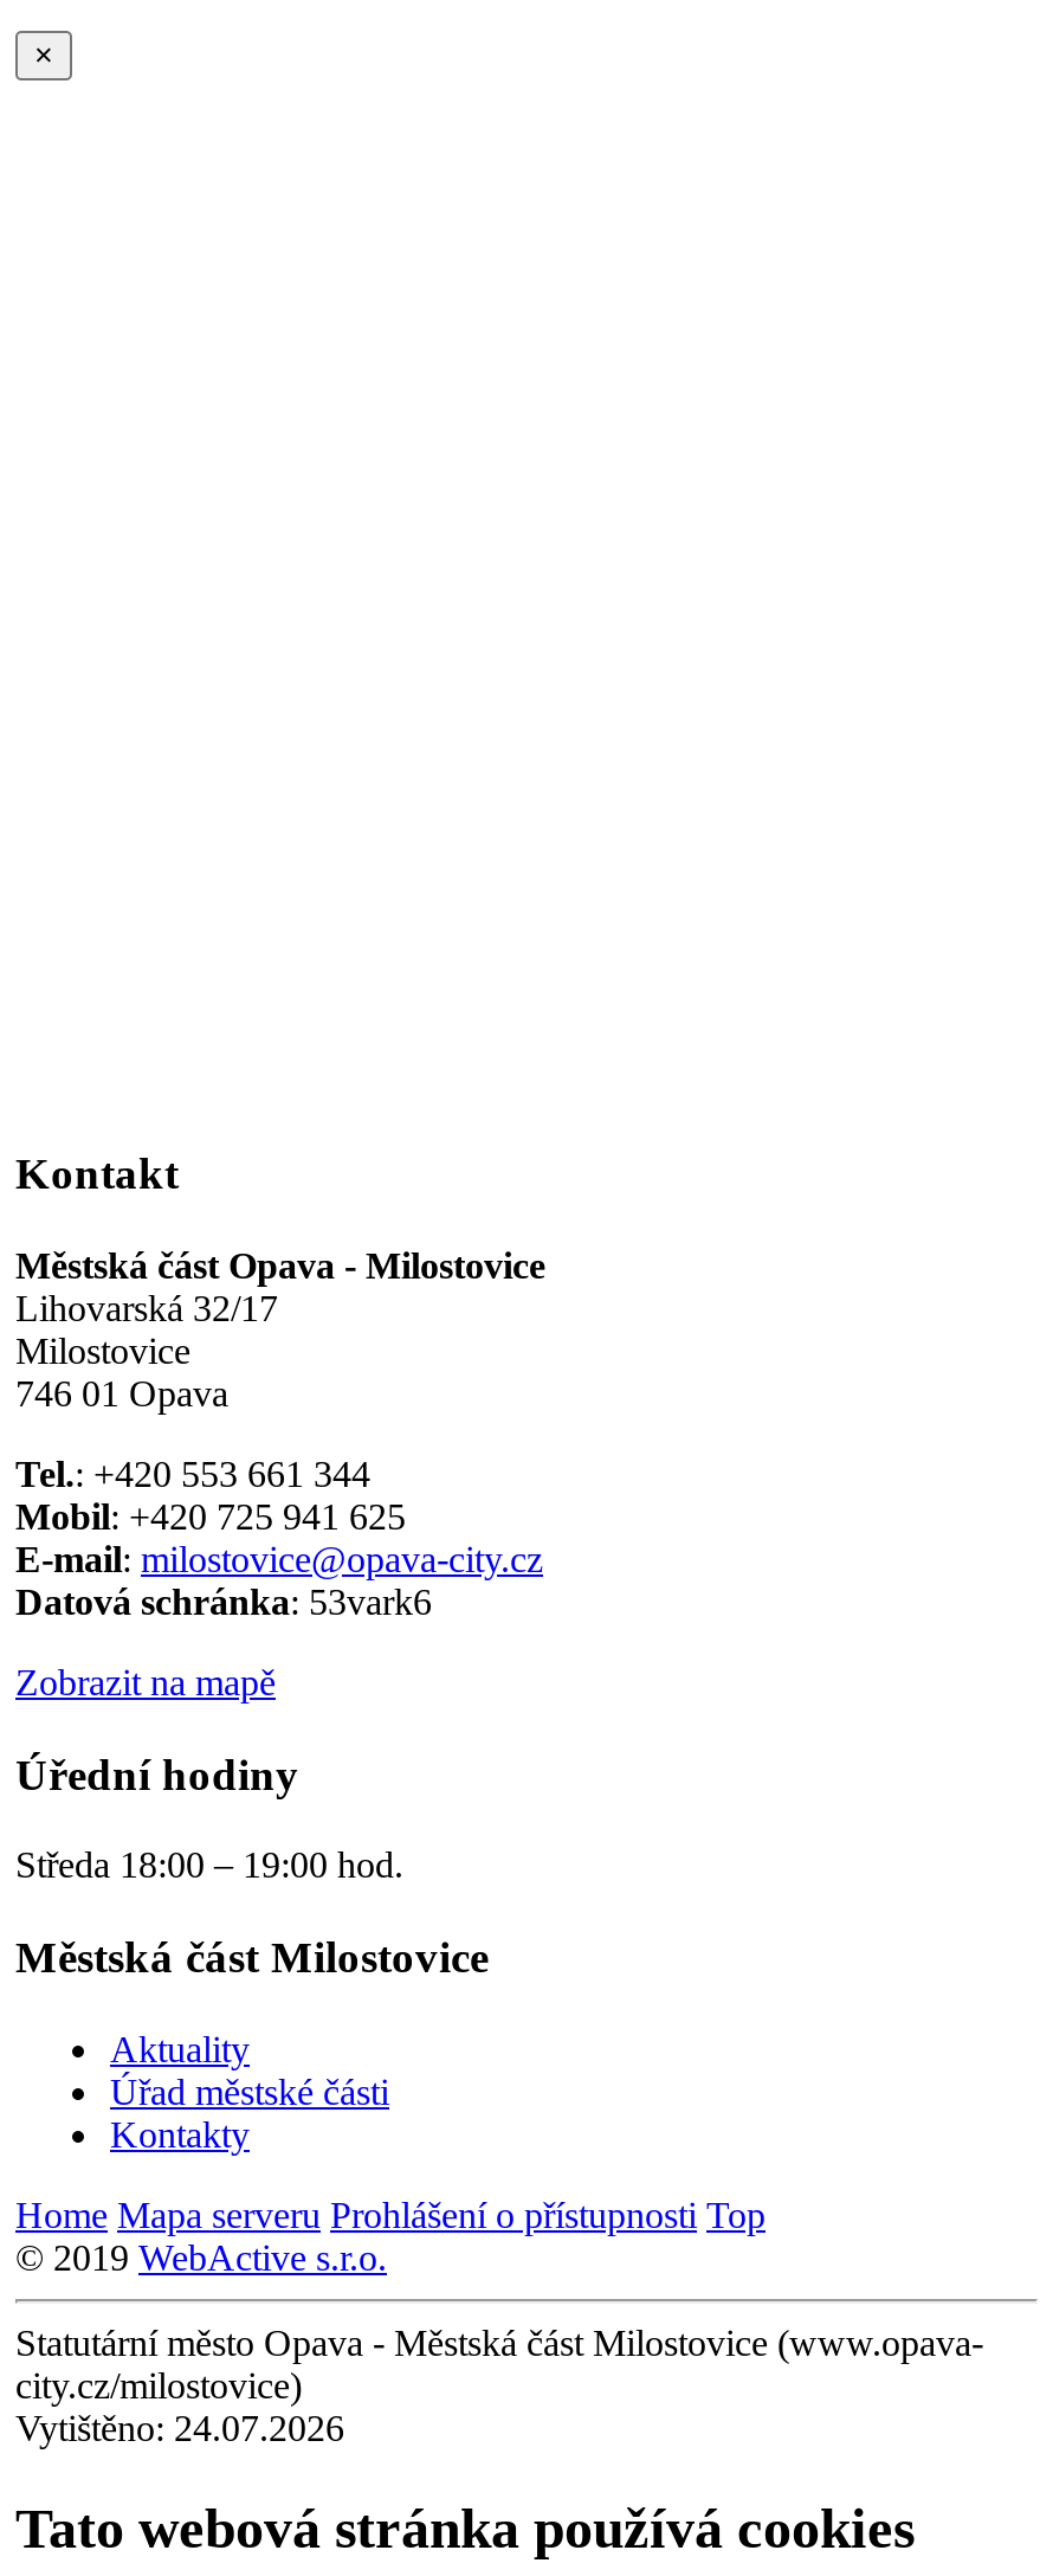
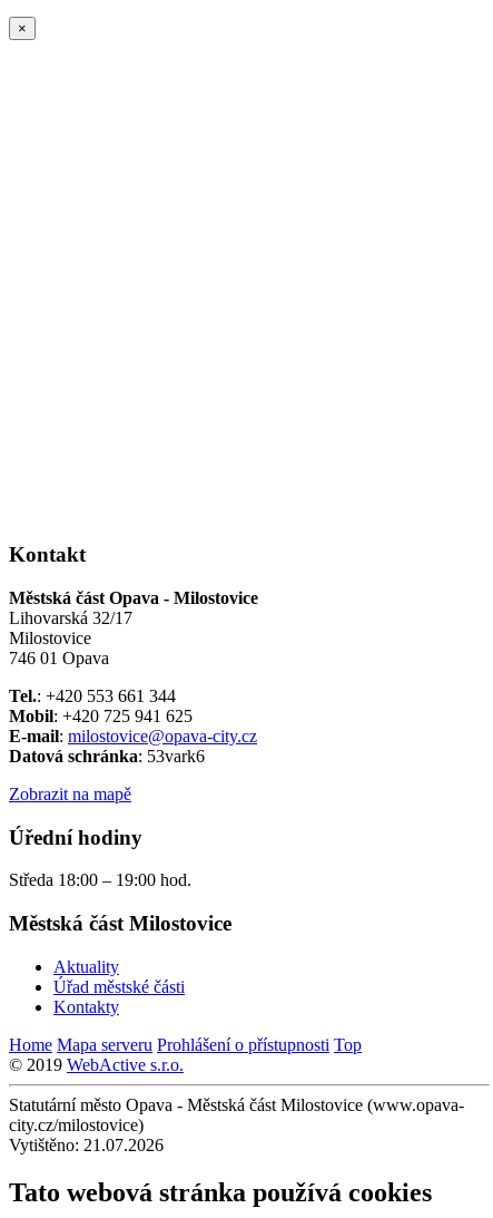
- Vytištěno: 24.07.2026
+ Vytištěno: 21.07.2026
